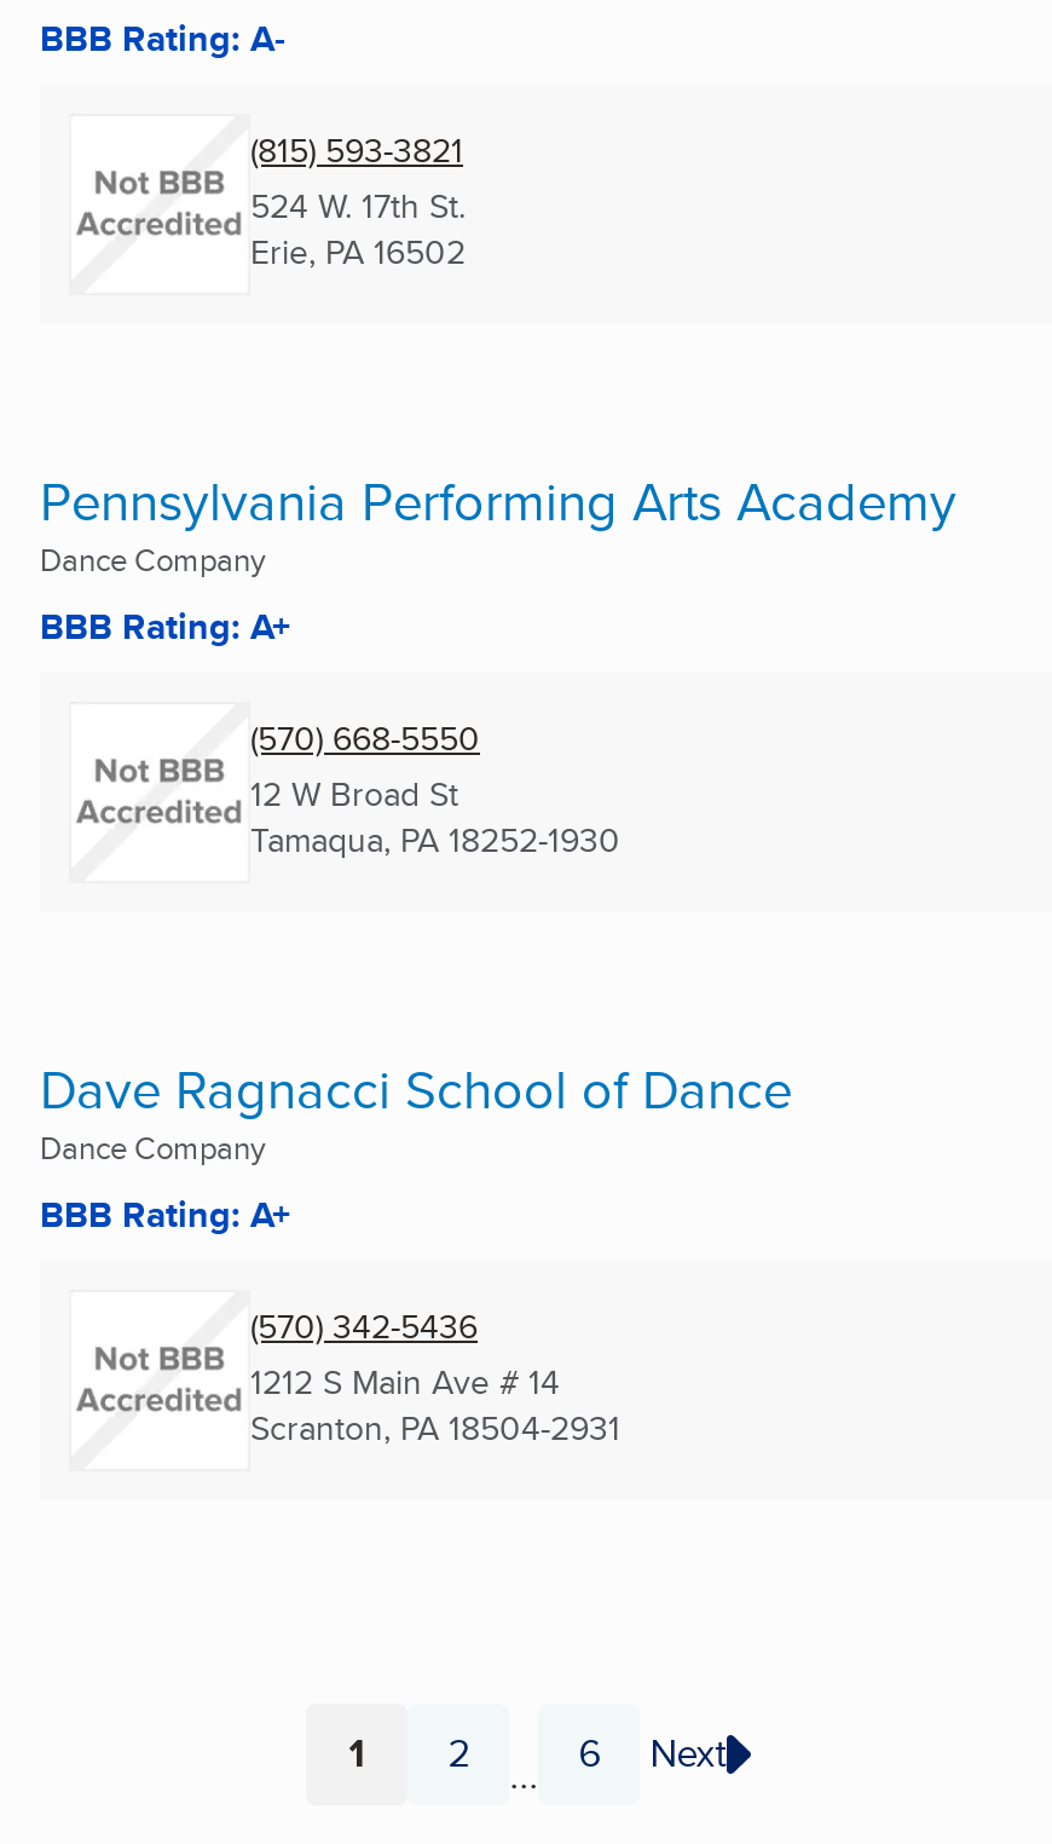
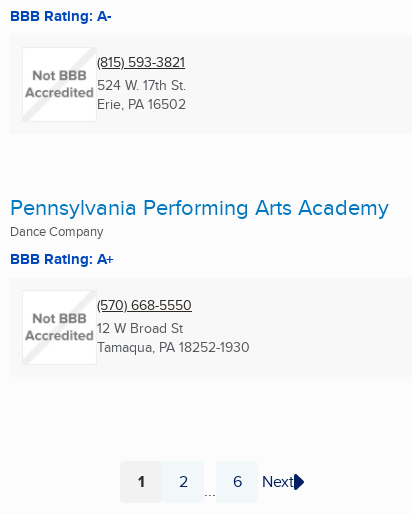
- Dave Ragnacci School of Dance
- Dance Company
- BBB Rating: A+
- (570) 342-5436
- 1212 S Main Ave # 14
- Scranton, PA 18504-2931
